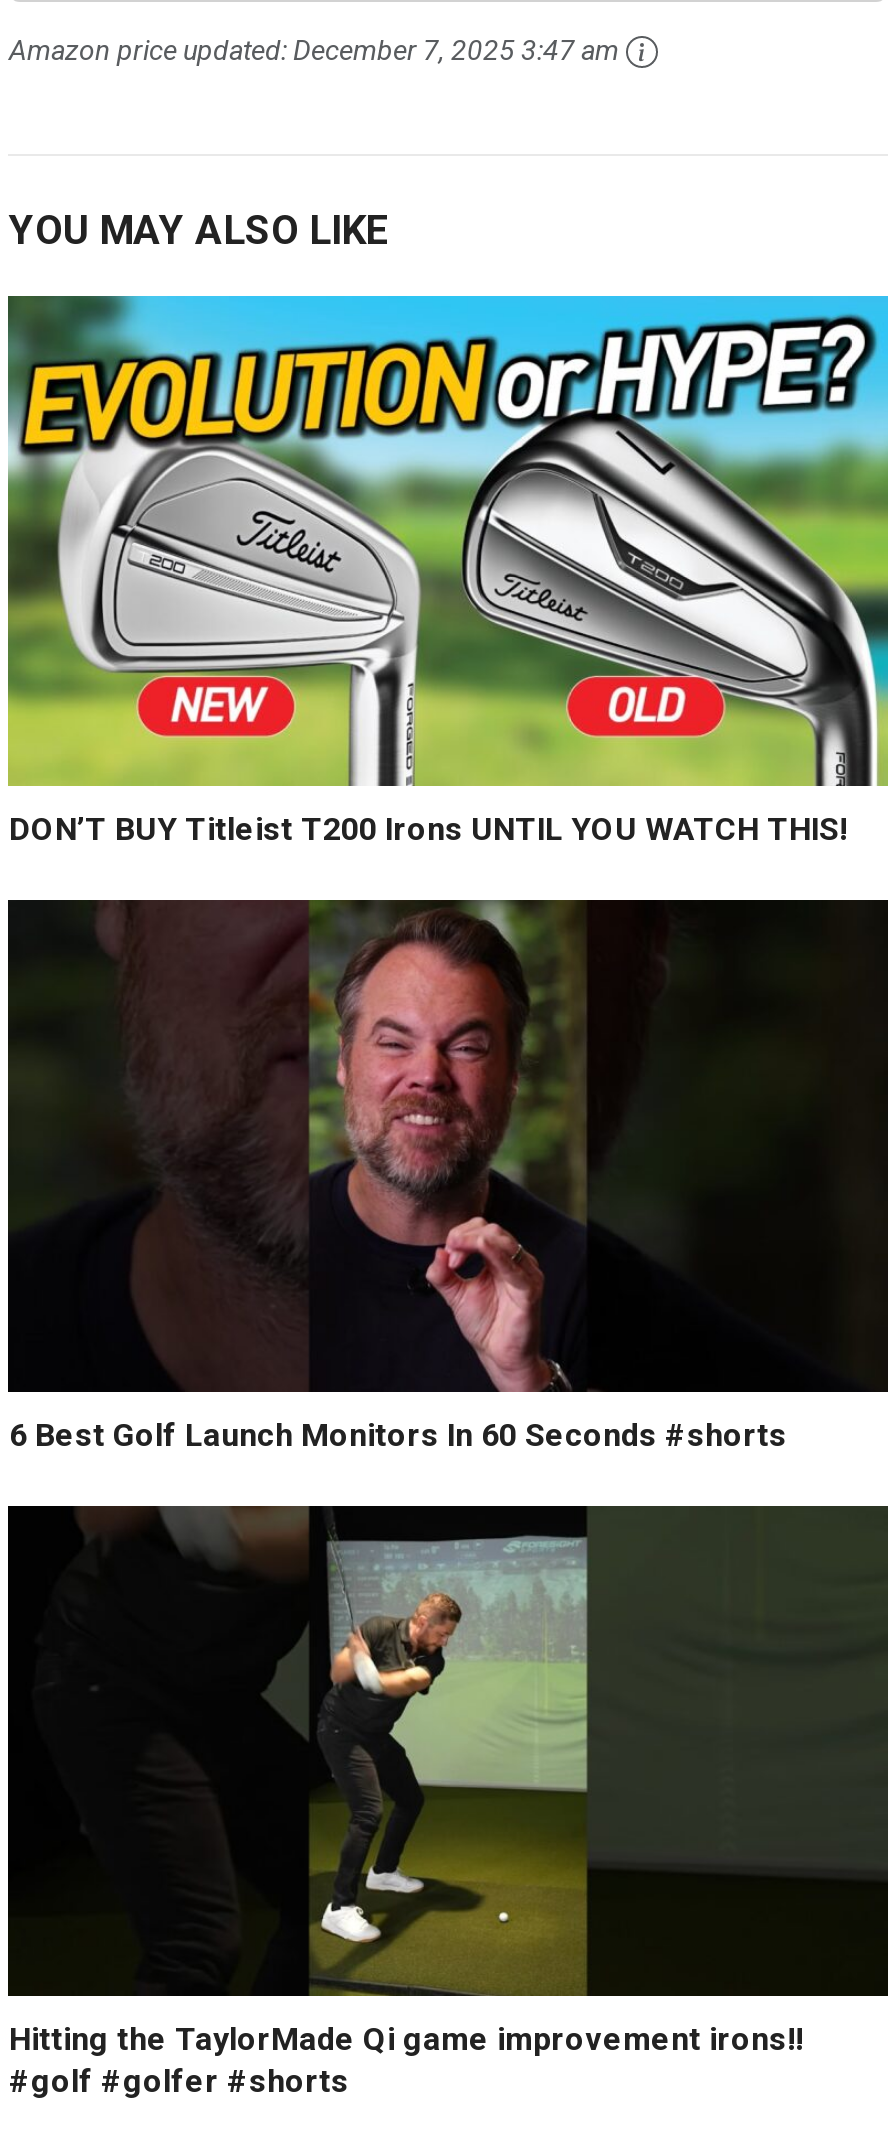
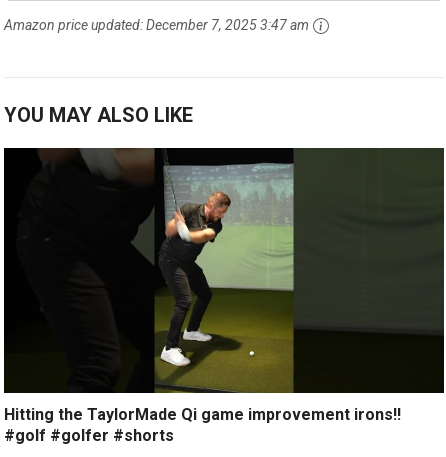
- [image]
- DON’T BUY Titleist T200 Irons UNTIL YOU WATCH THIS!

- [image]
- 6 Best Golf Launch Monitors In 60 Seconds #shorts
